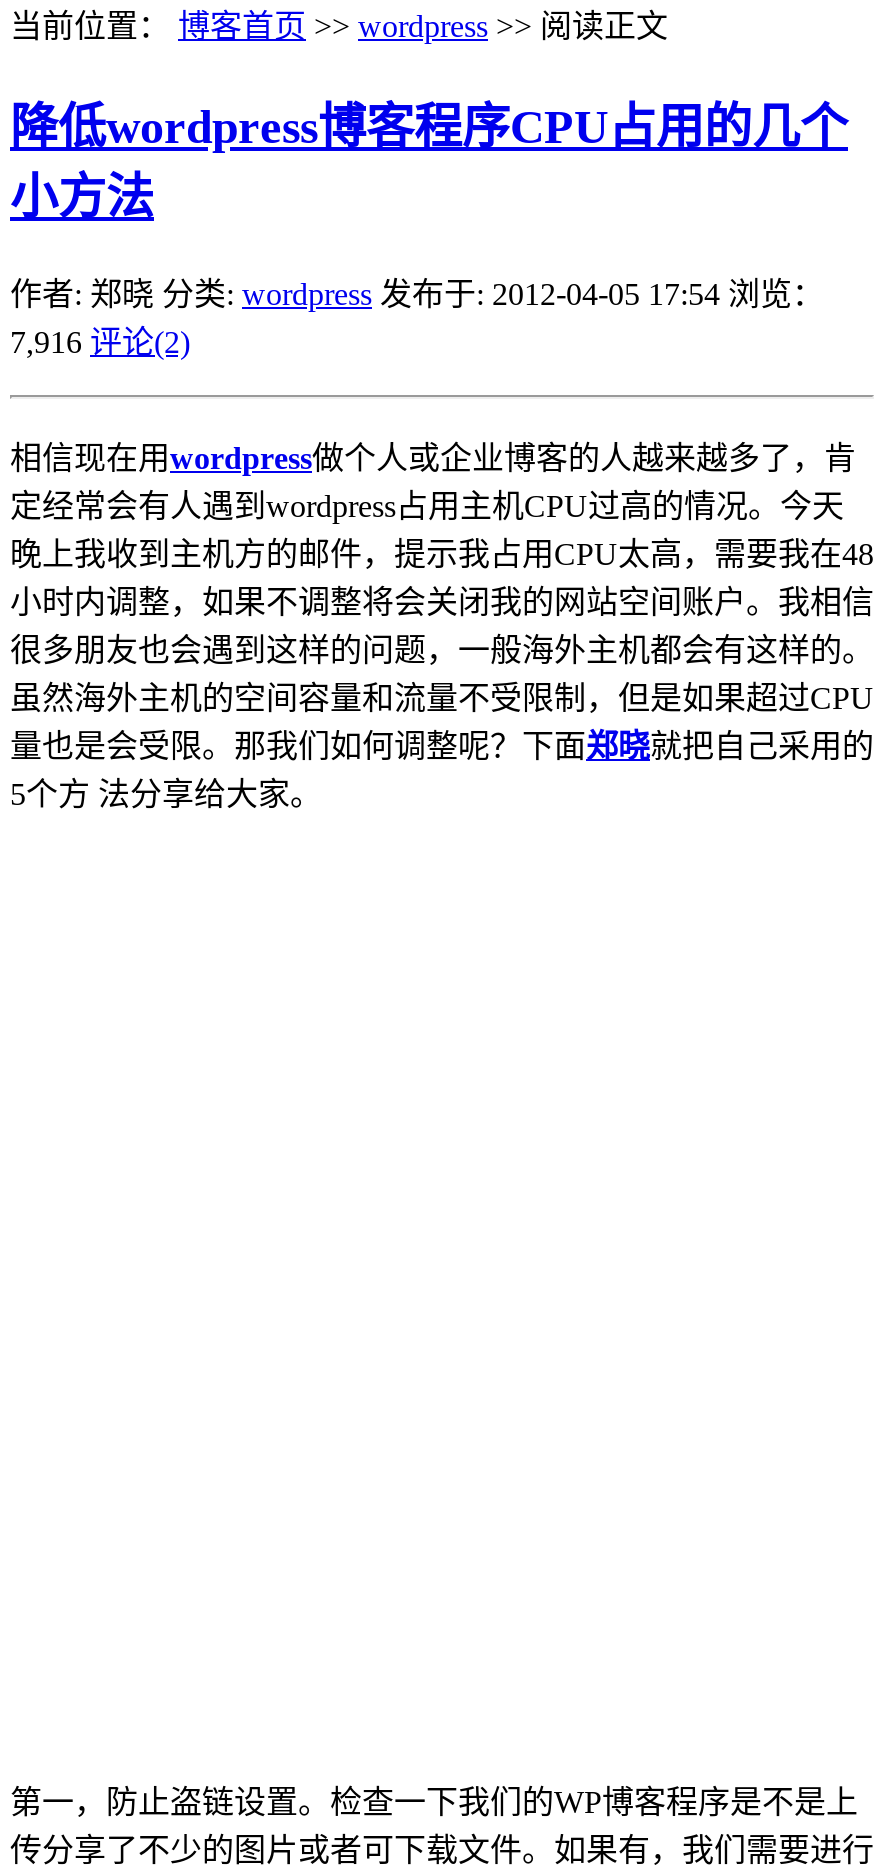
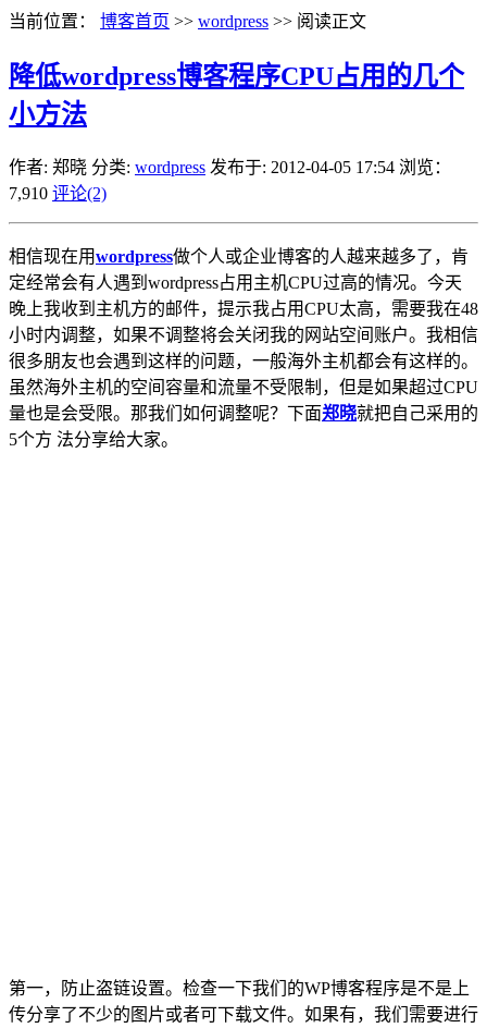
- 7,916 评论(2)
+ 7,910 评论(2)
